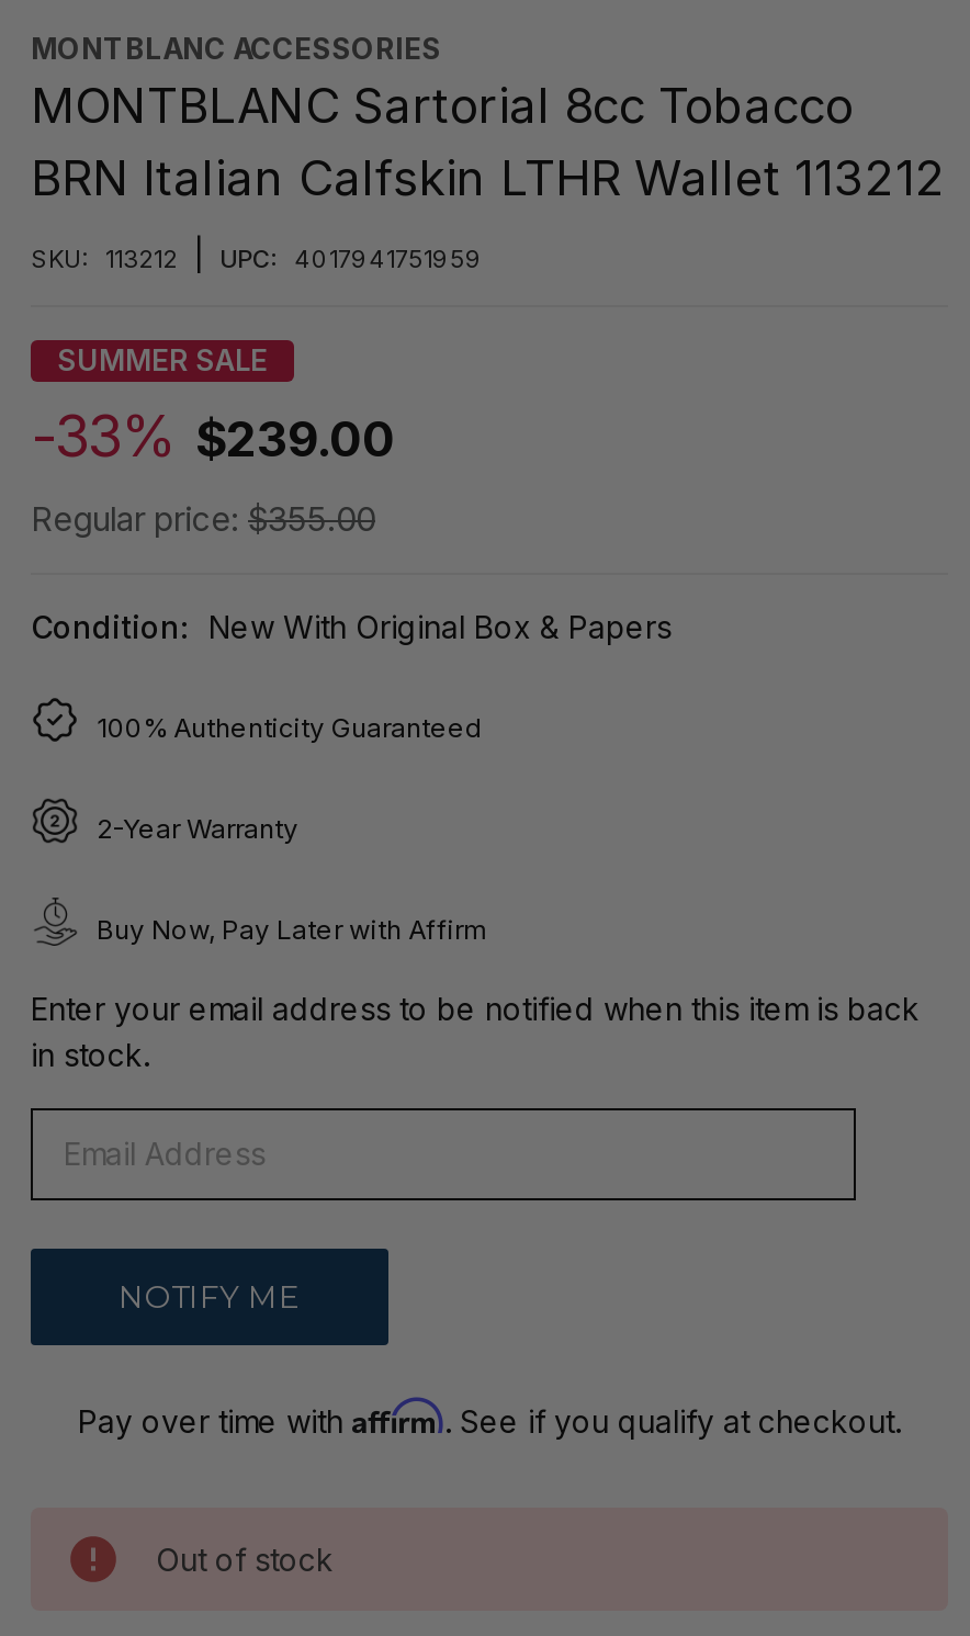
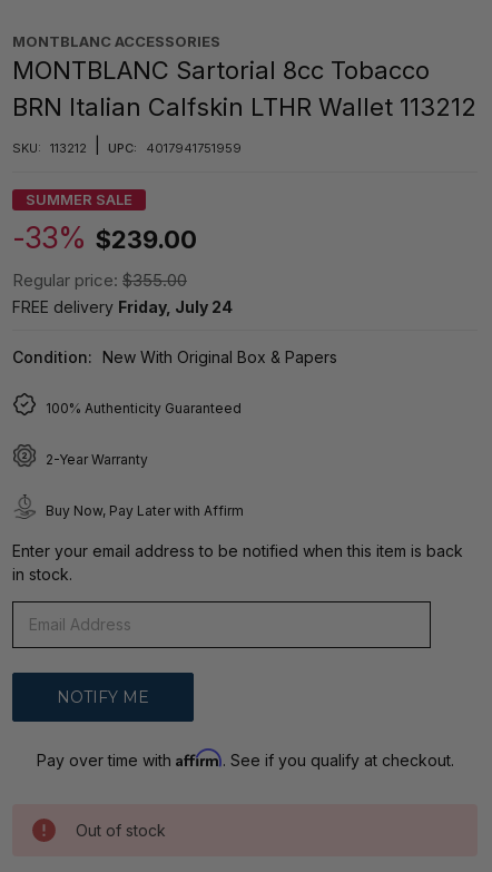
+ FREE delivery Friday, July 24
